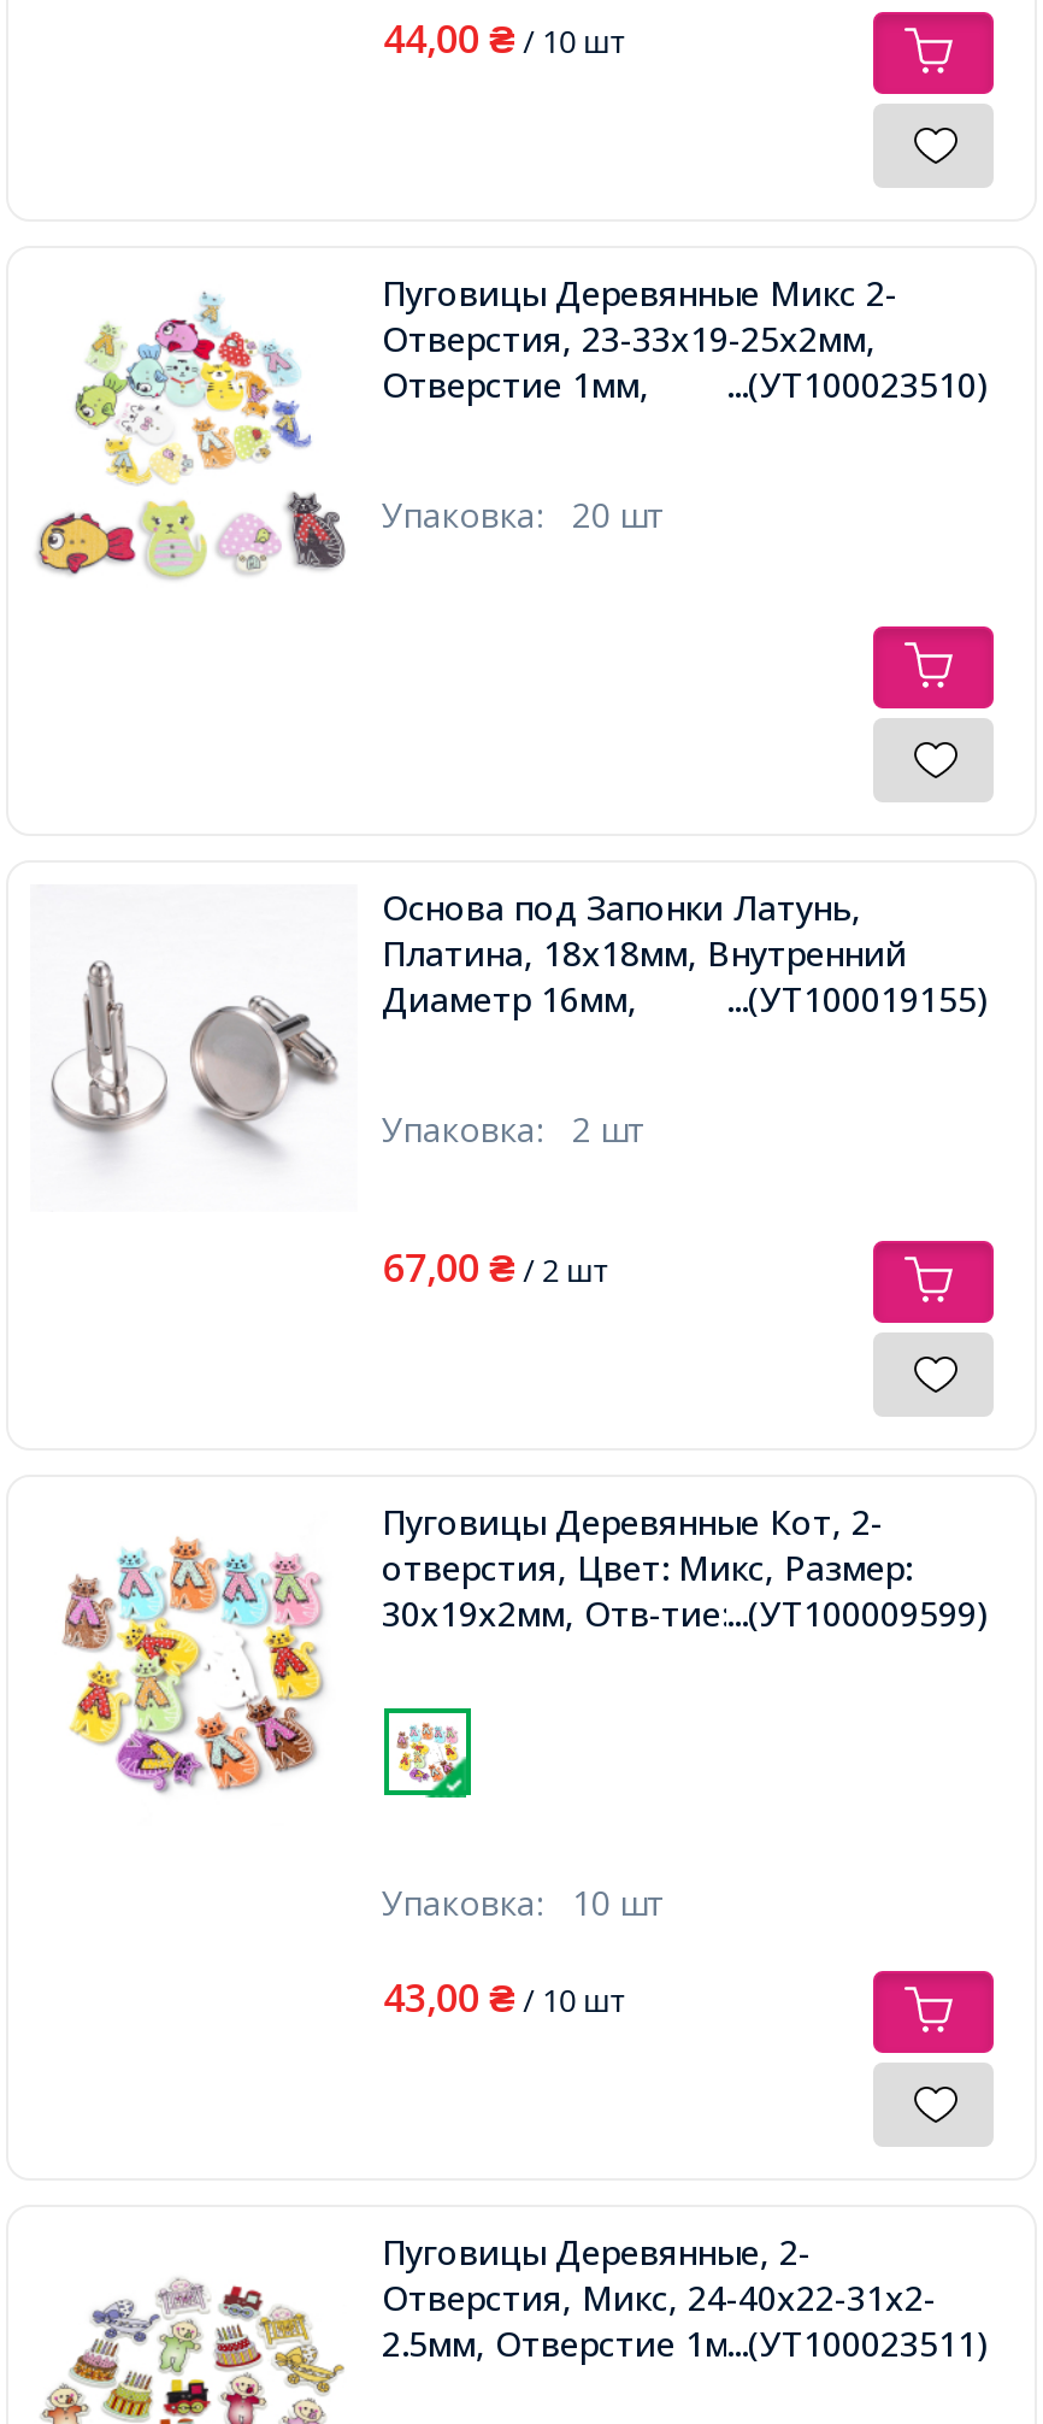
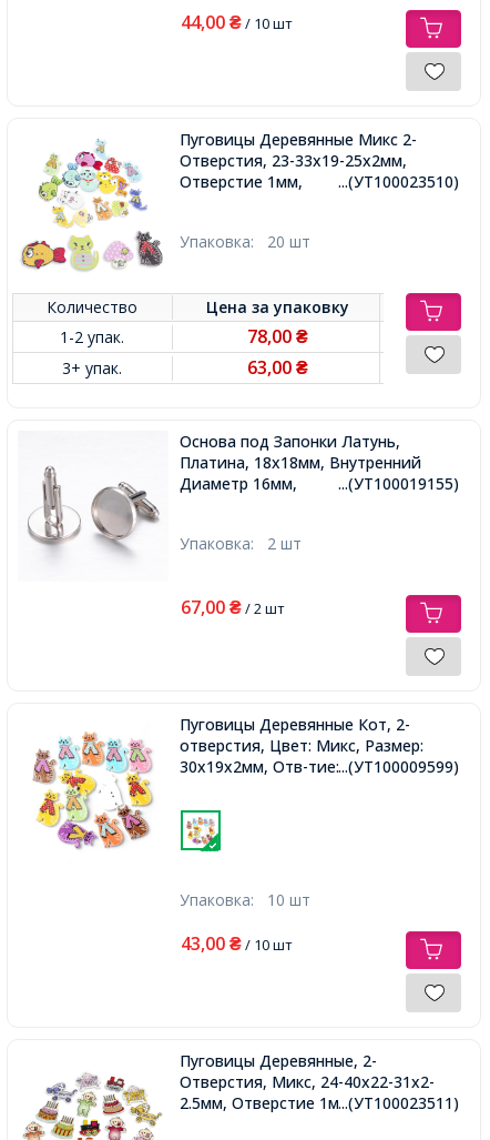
+ Количество
+ Цена за упаковку
+ 1-2 упак.
+ 78,00 ₴
+ 3+ упак.
+ 63,00 ₴
